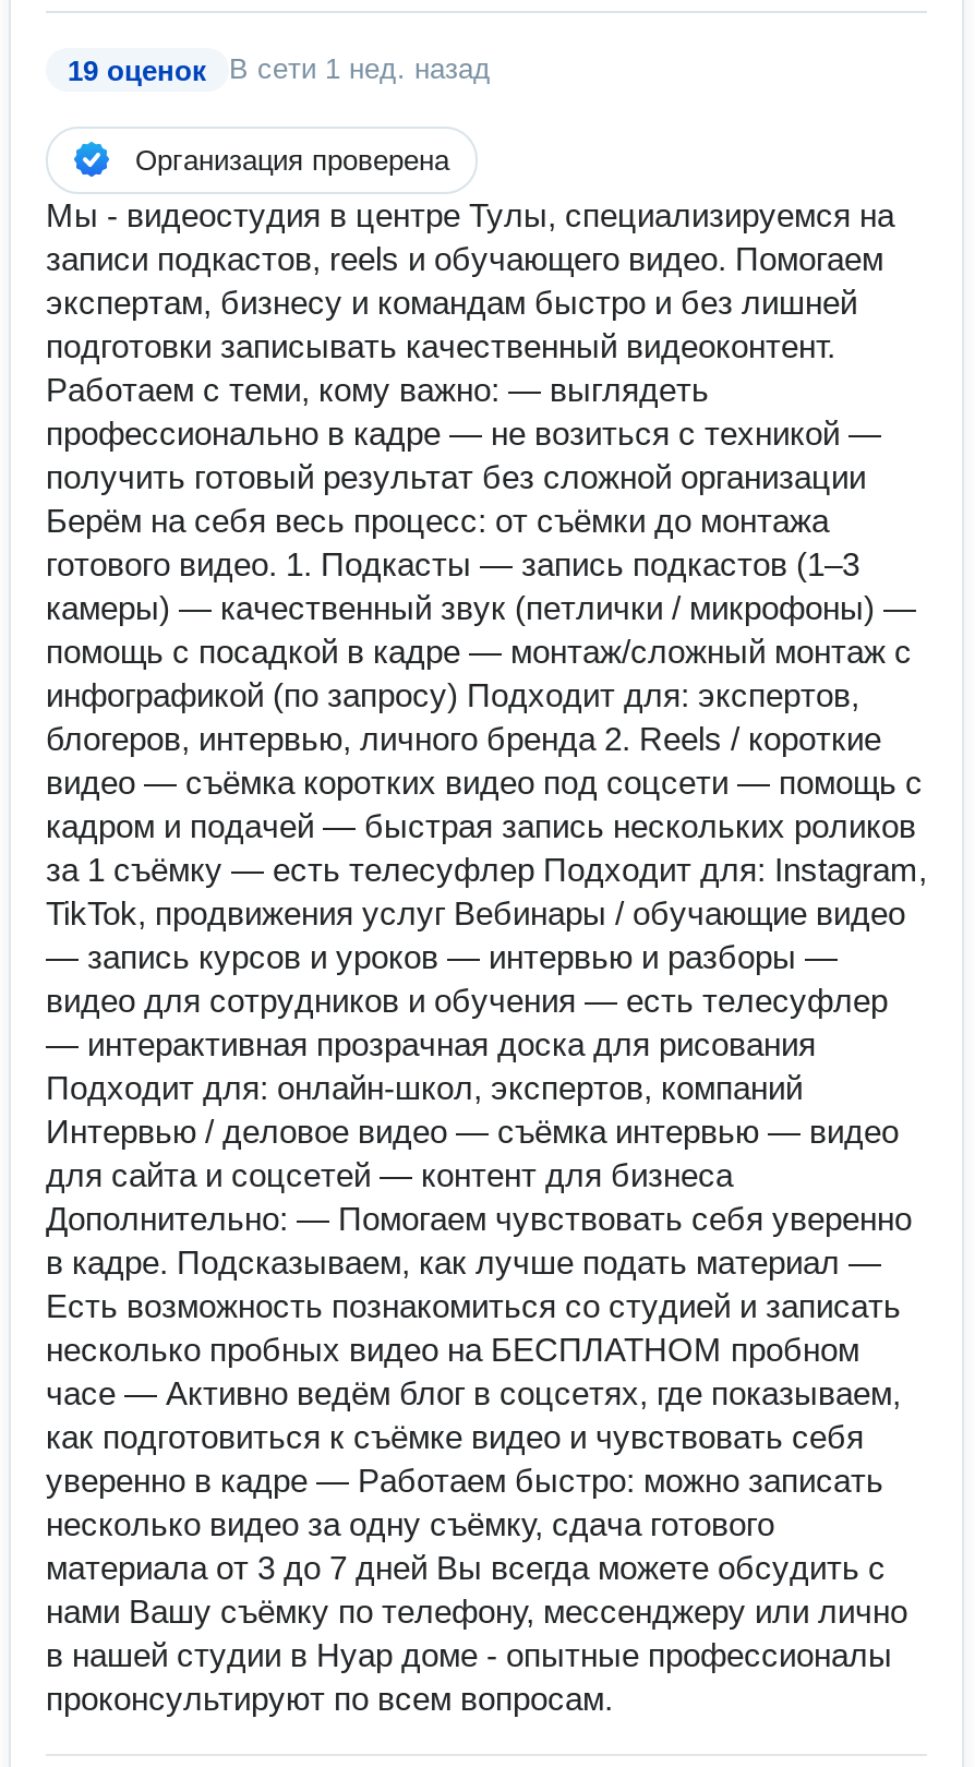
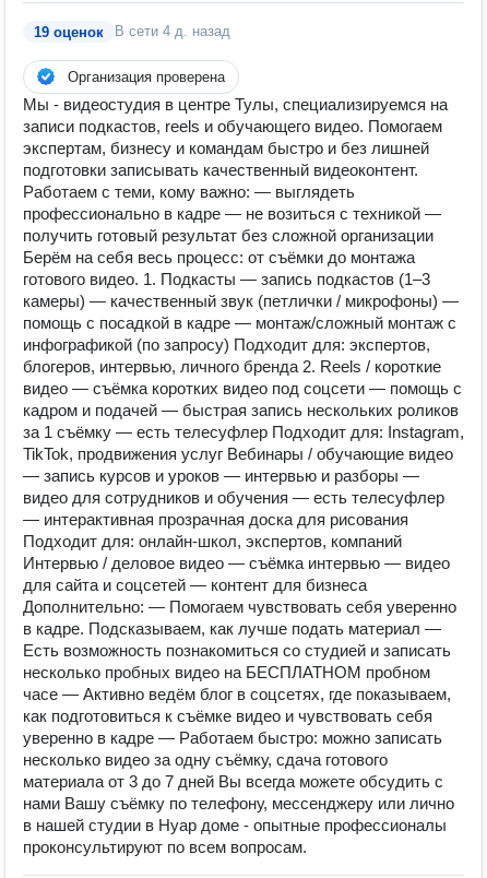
- В сети 1 нед. назад
+ В сети 4 д. назад
